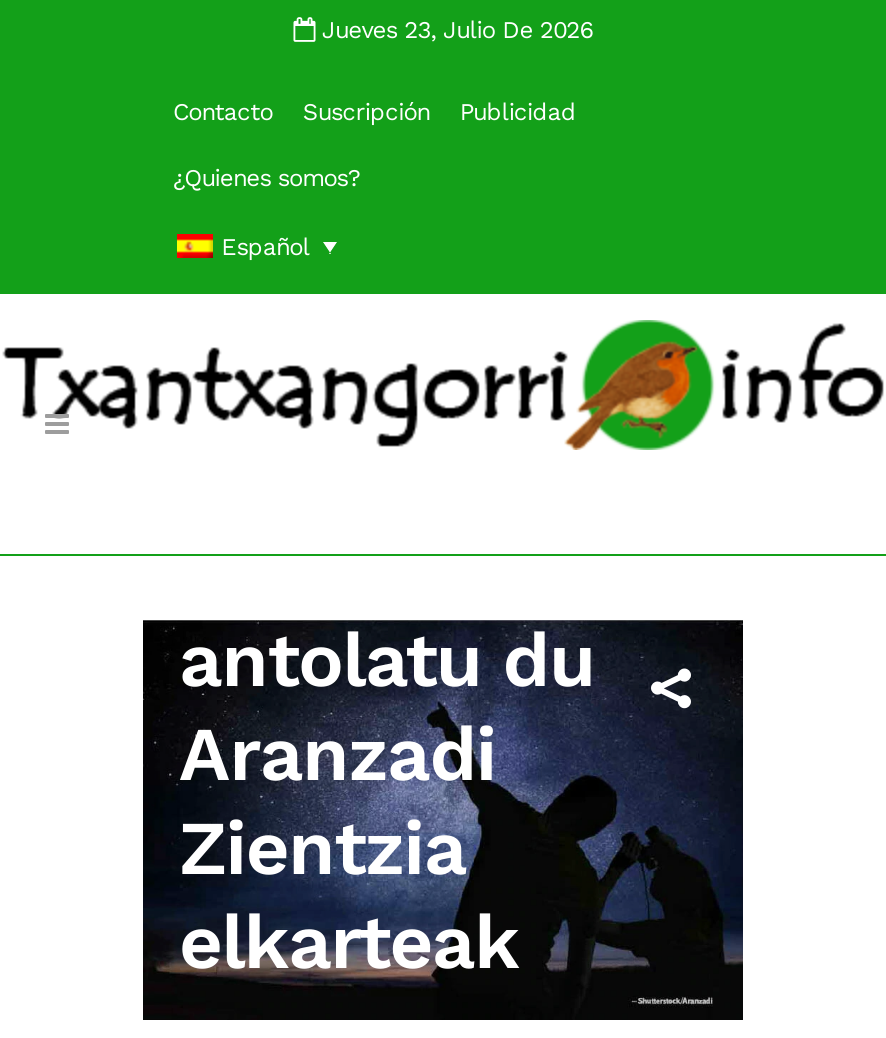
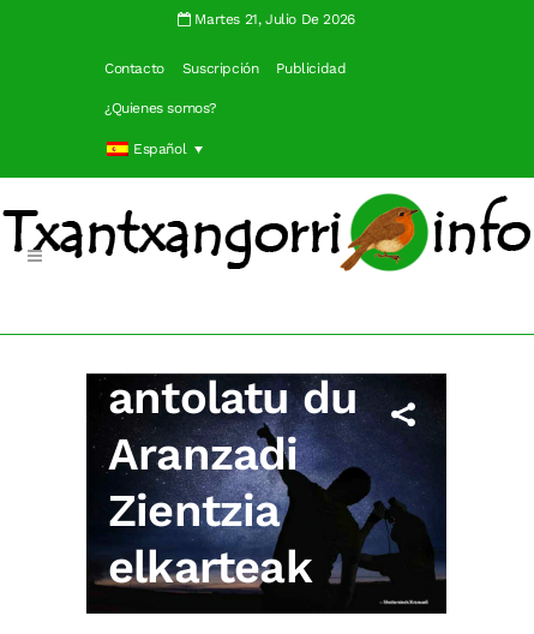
- Jueves 23, Julio De 2026
+ Martes 21, Julio De 2026
